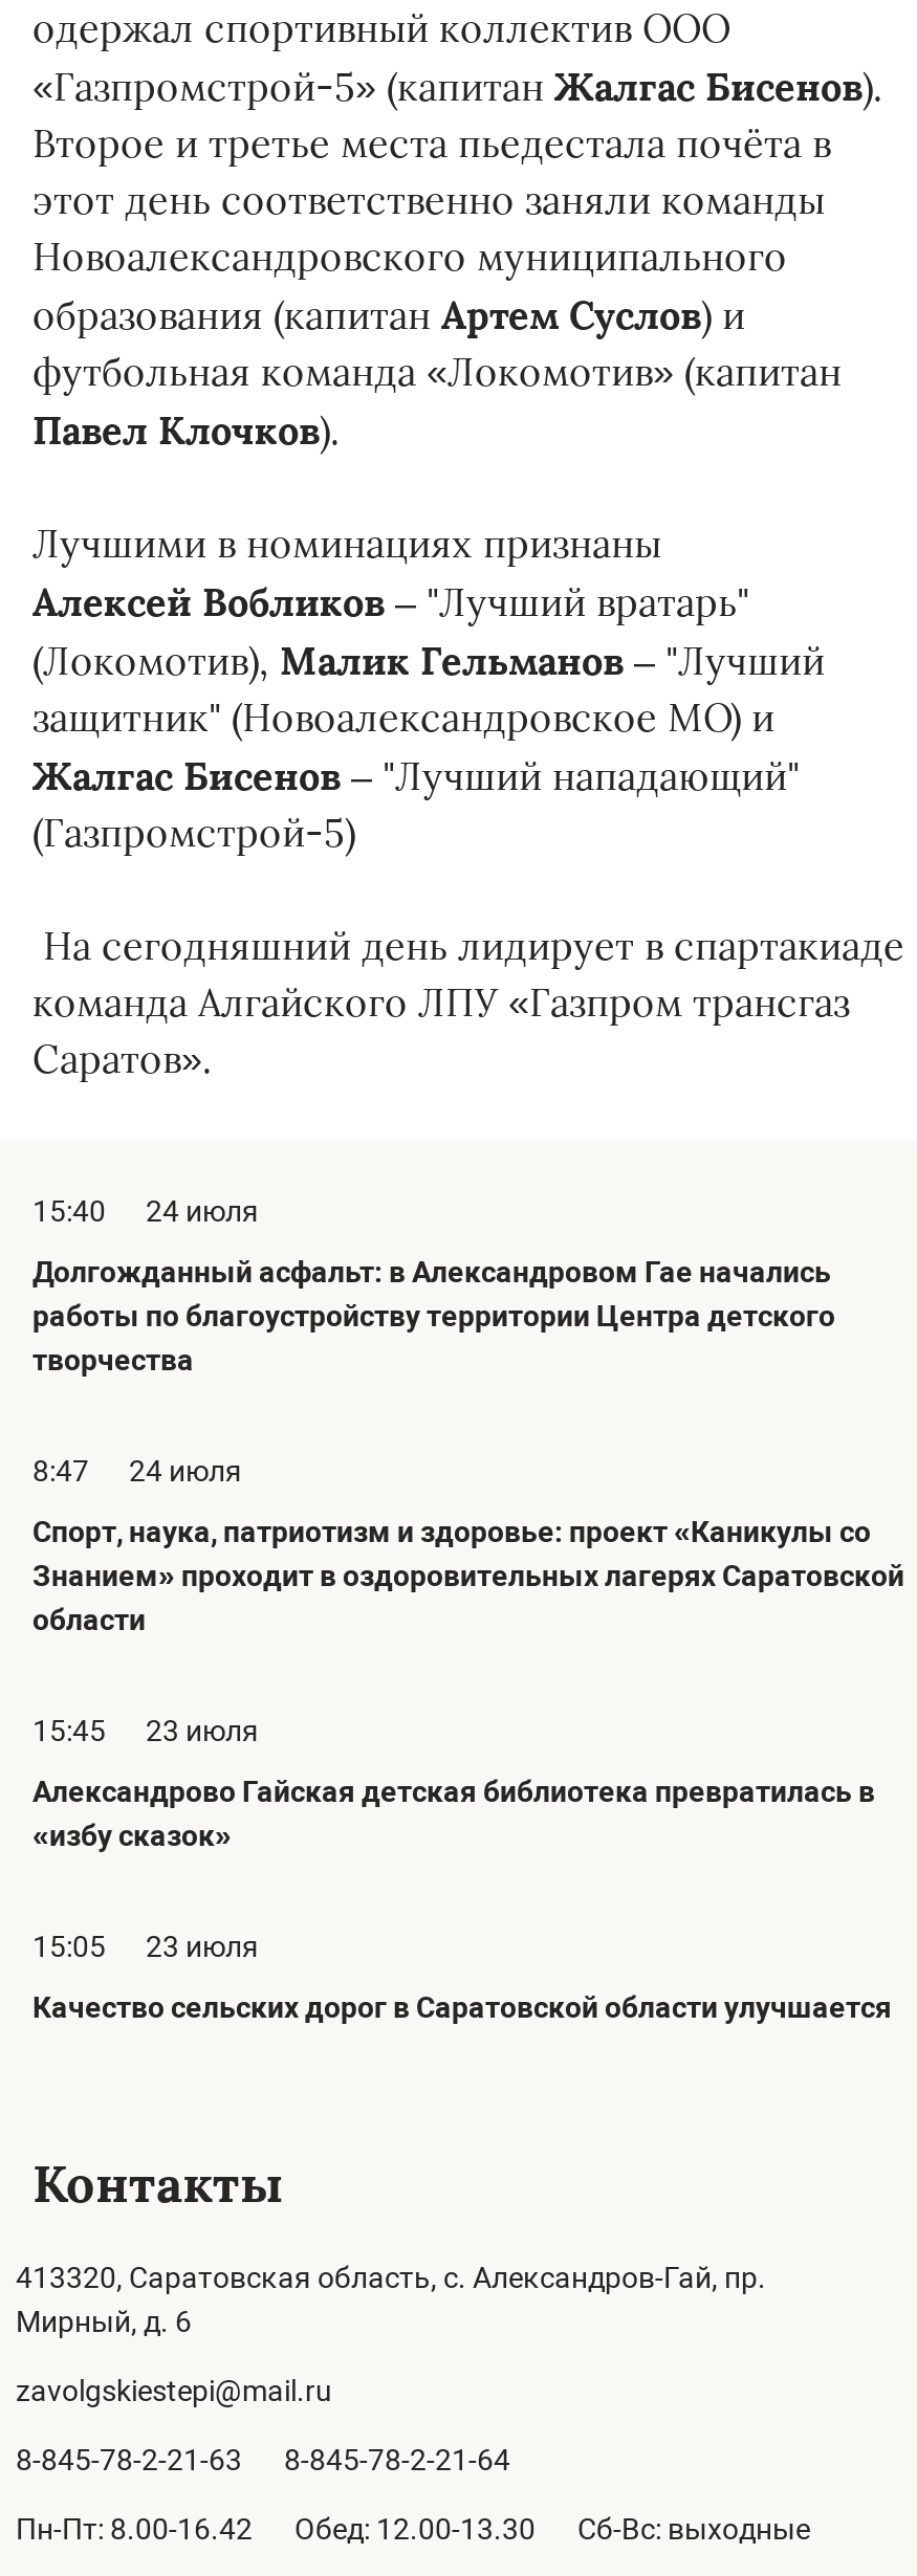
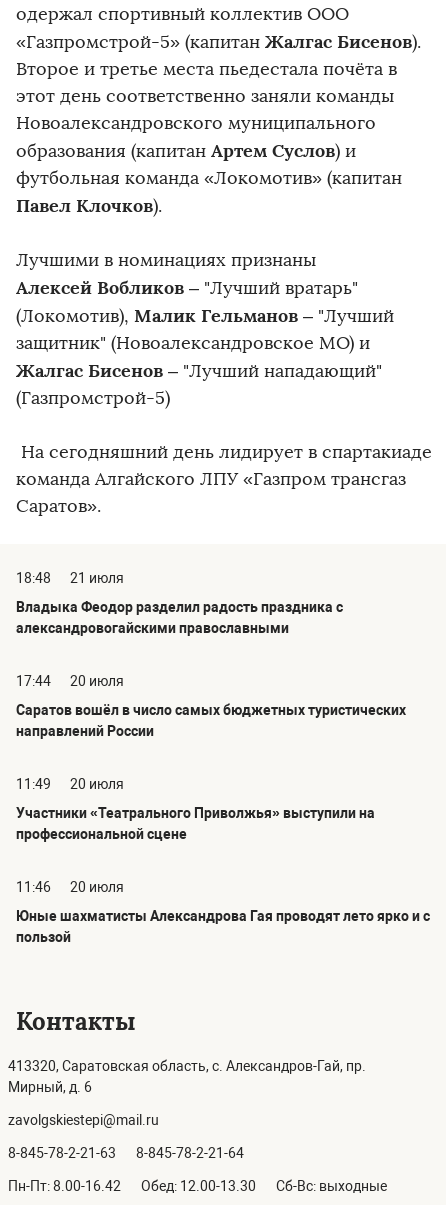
- 15:40
- 24 июля
+ 18:48
+ 21 июля

- Долгожданный асфальт: в Александровом Гае начались
- работы по благоустройству территории Центра детского
- творчества
+ Владыка Феодор разделил радость праздника с
+ александровогайскими православными

- 8:47
- 24 июля
+ 17:44
+ 20 июля

- Спорт, наука, патриотизм и здоровье: проект «Каникулы со
- Знанием» проходит в оздоровительных лагерях Саратовской
- области
+ Саратов вошёл в число самых бюджетных туристических
+ направлений России

- 15:45
- 23 июля
+ 11:49
+ 20 июля

- Александрово Гайская детская библиотека превратилась в
- «избу сказок»
+ Участники «Театрального Приволжья» выступили на
+ профессиональной сцене

- 15:05
- 23 июля
+ 11:46
+ 20 июля

- Качество сельских дорог в Саратовской области улучшается
+ Юные шахматисты Александрова Гая проводят лето ярко и с
+ пользой
